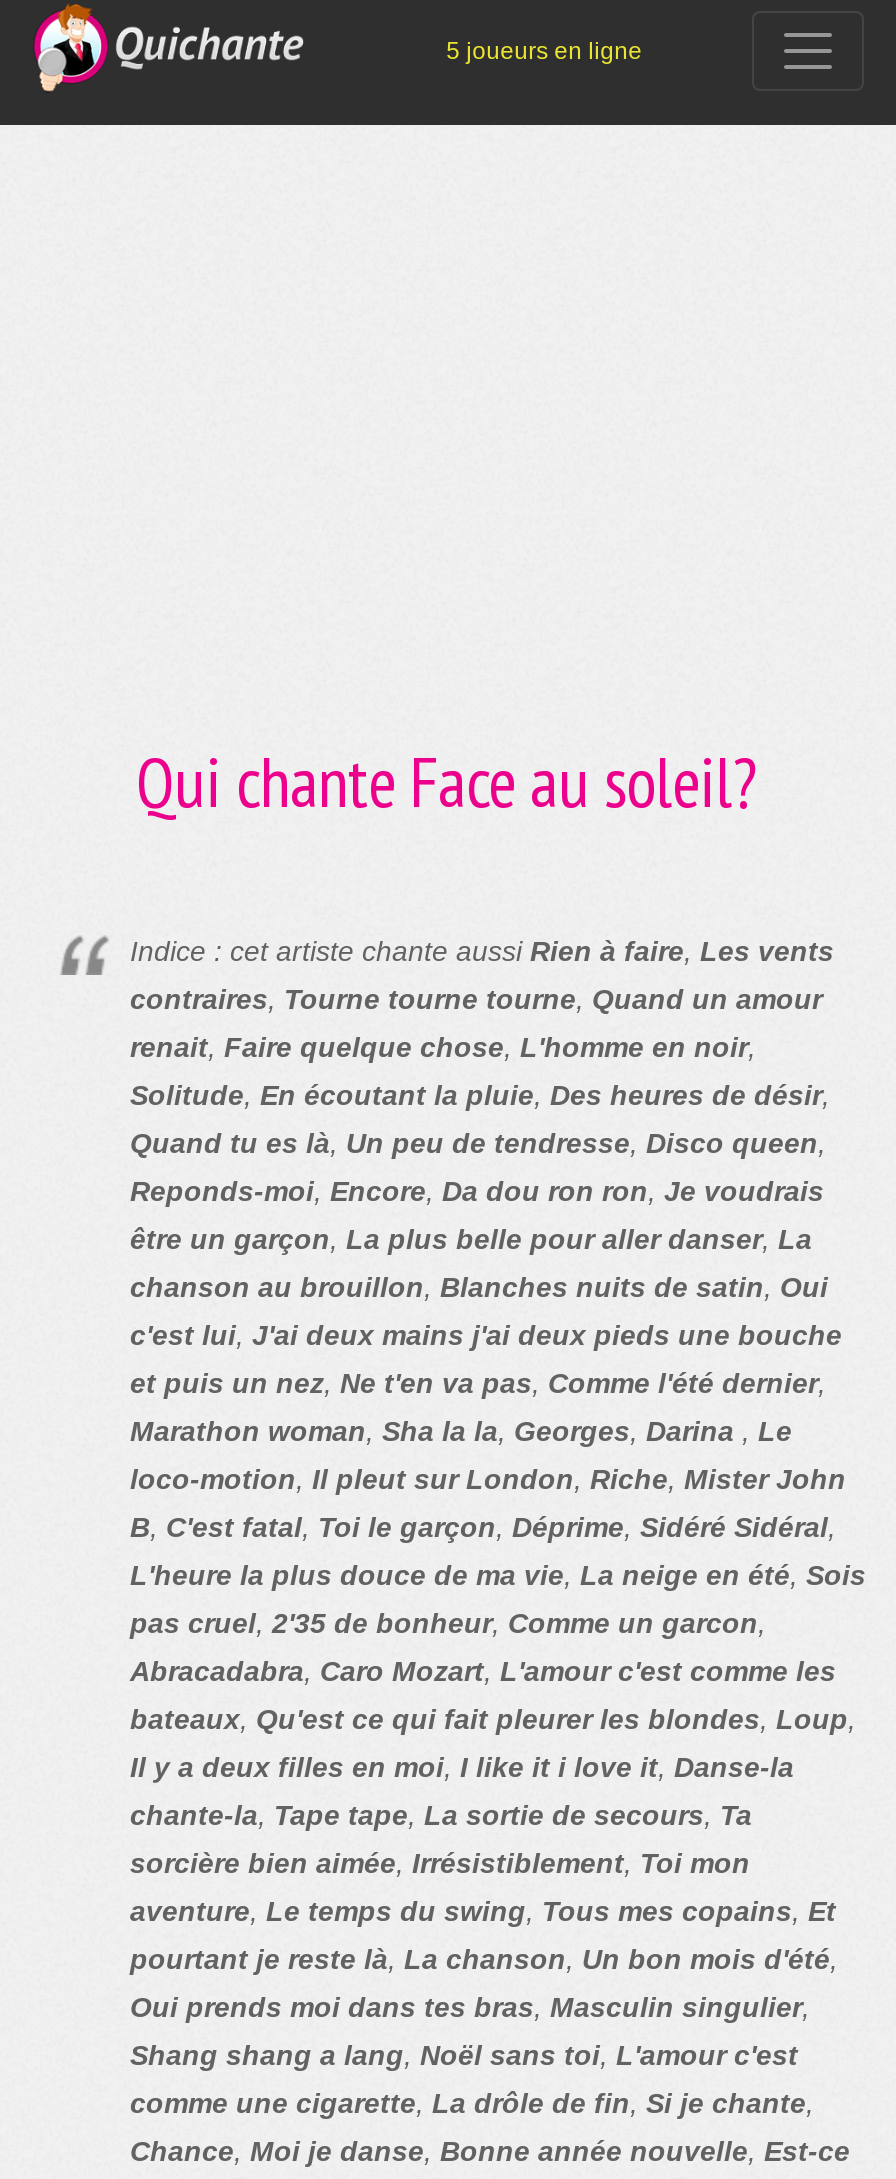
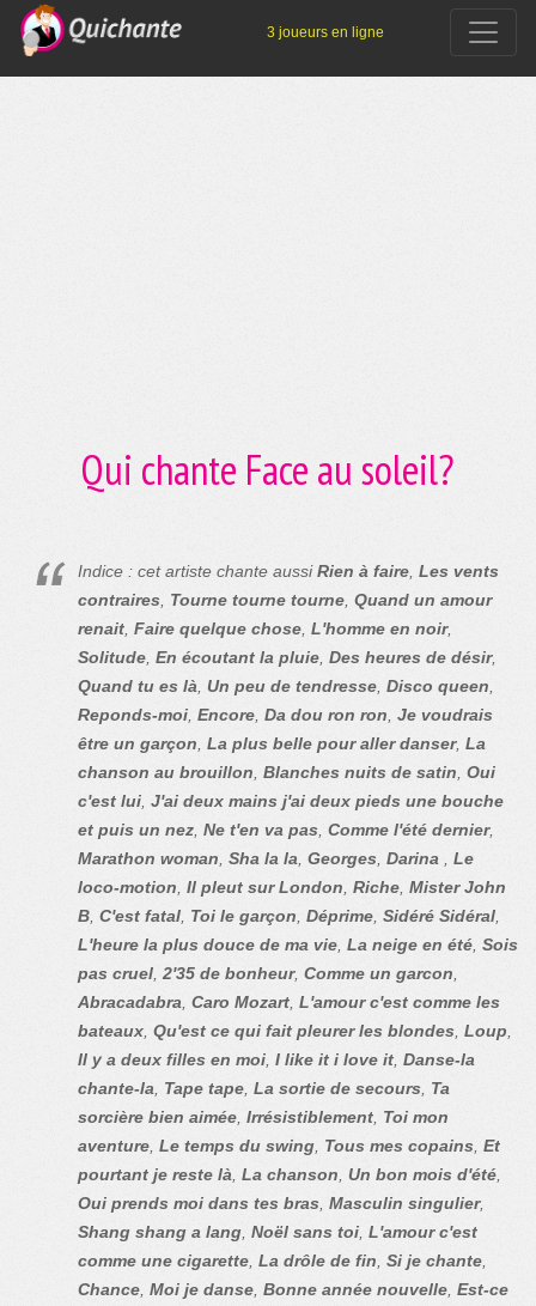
- 5 joueurs en ligne
+ 3 joueurs en ligne
